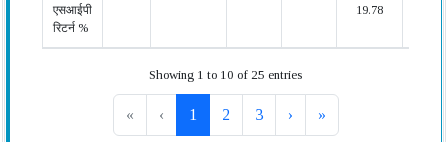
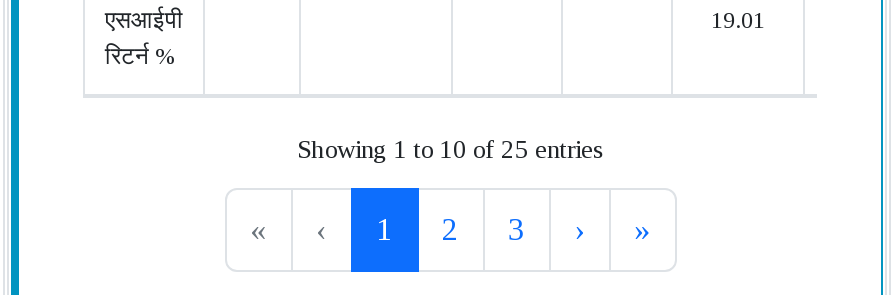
- 19.78
+ 19.01
